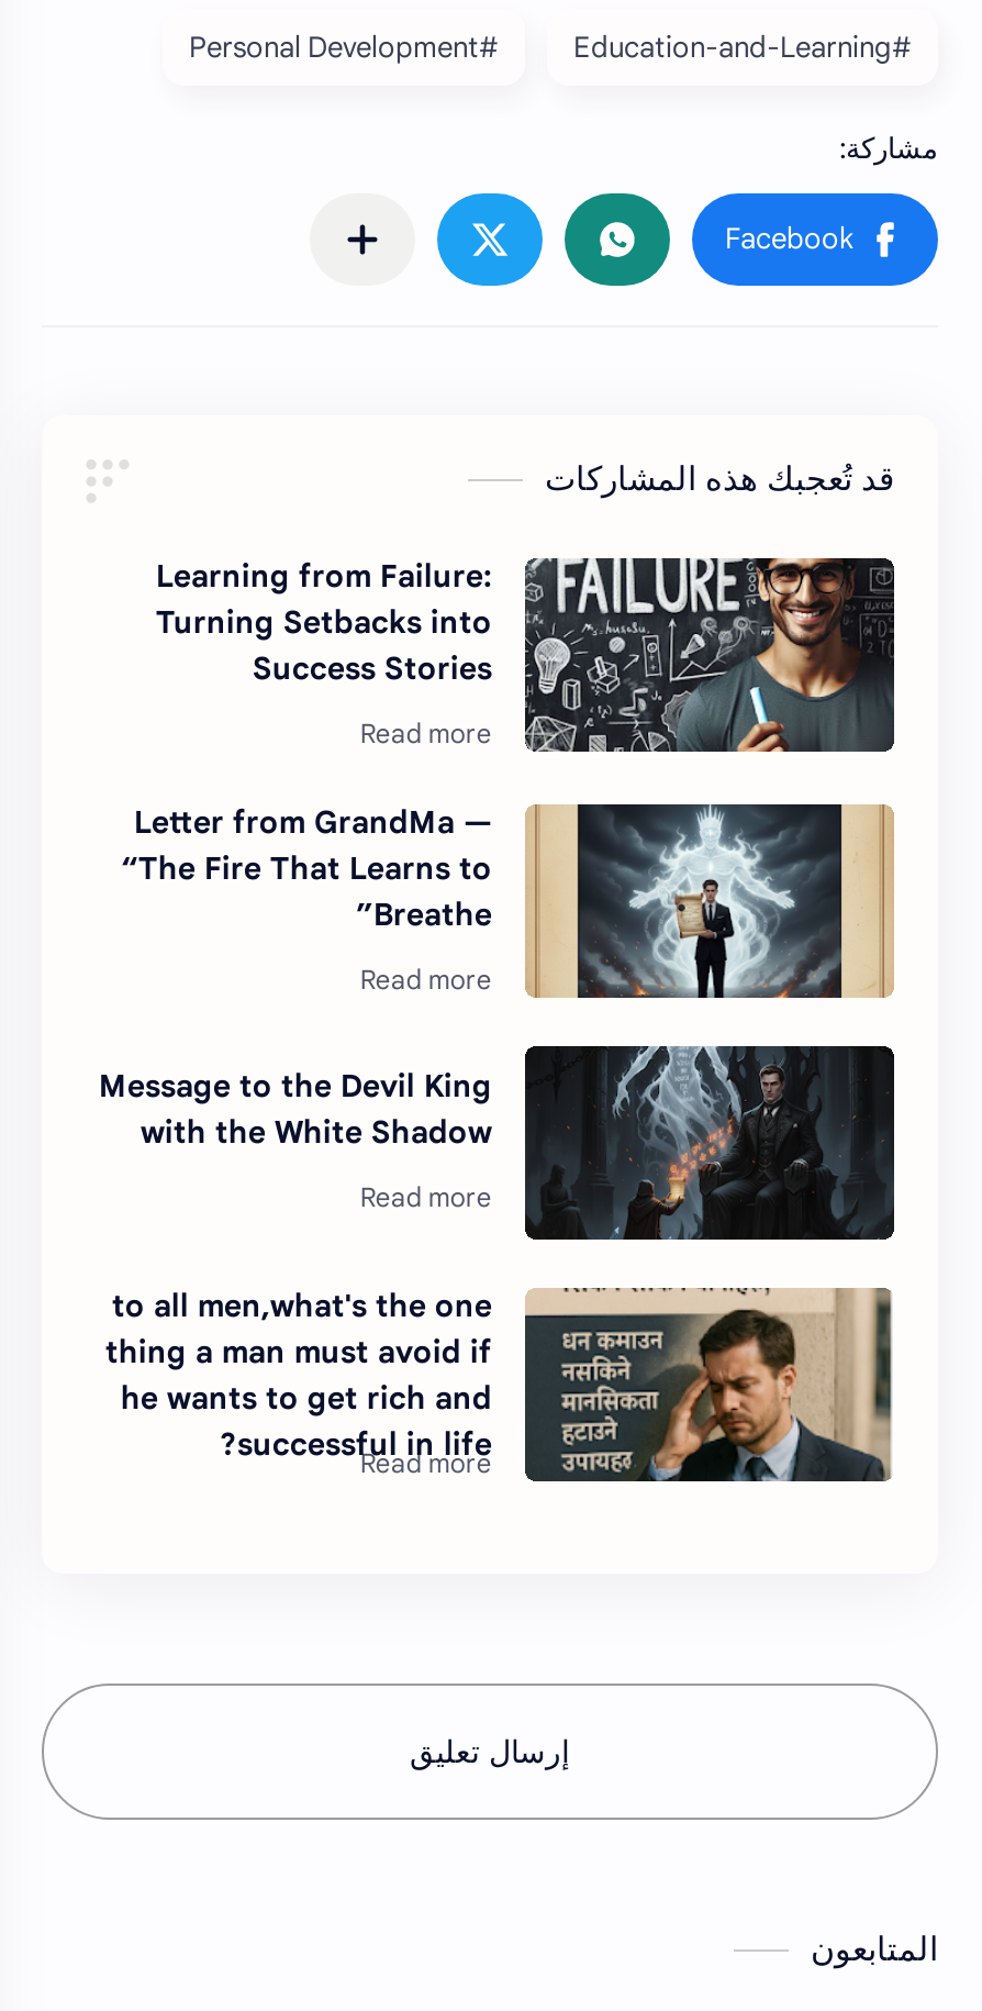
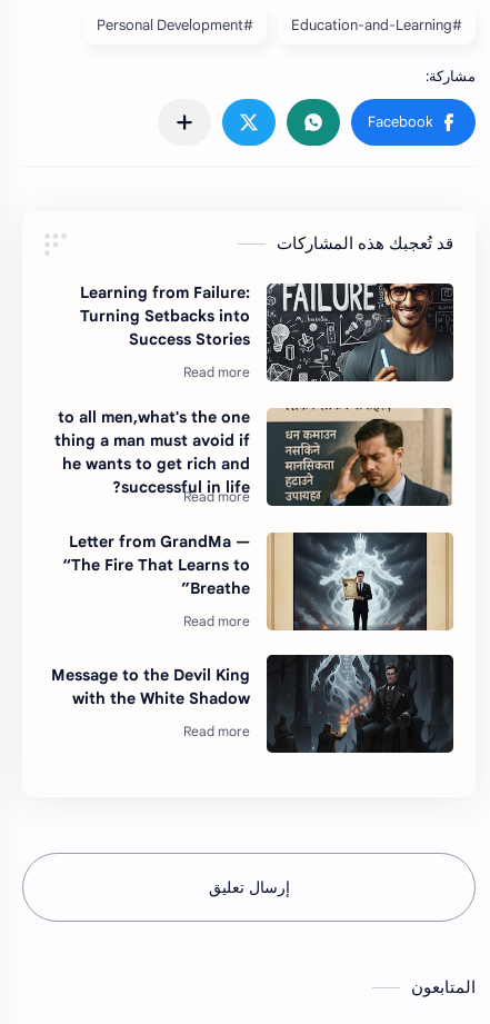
moved down: [image] | Letter from GrandMa — | “The Fire That Learns to | Breathe” | Message to the Devil King | with the White Shadow

moved up: [image] | to all men,what's the one | thing a man must avoid if | he wants to get rich and | successful in life?
